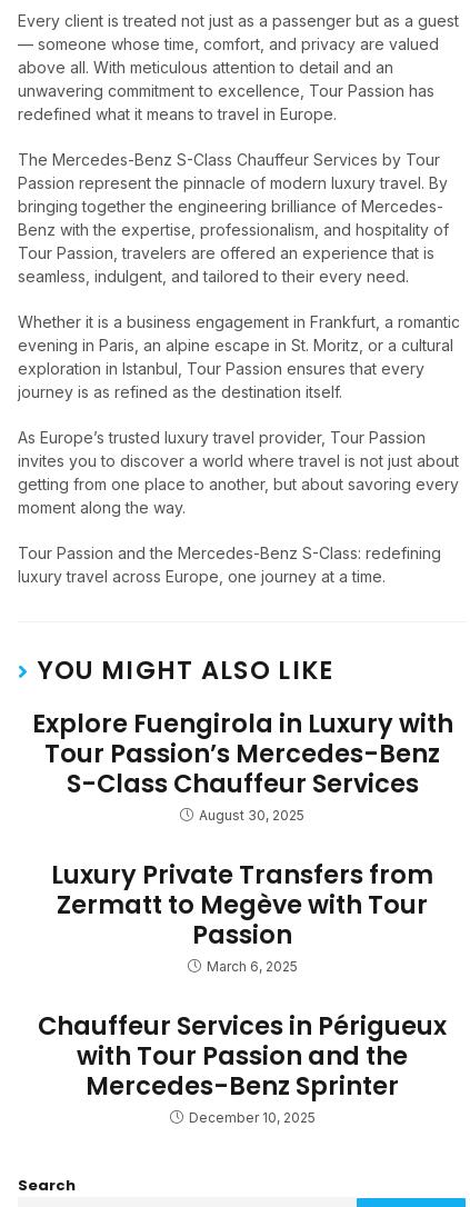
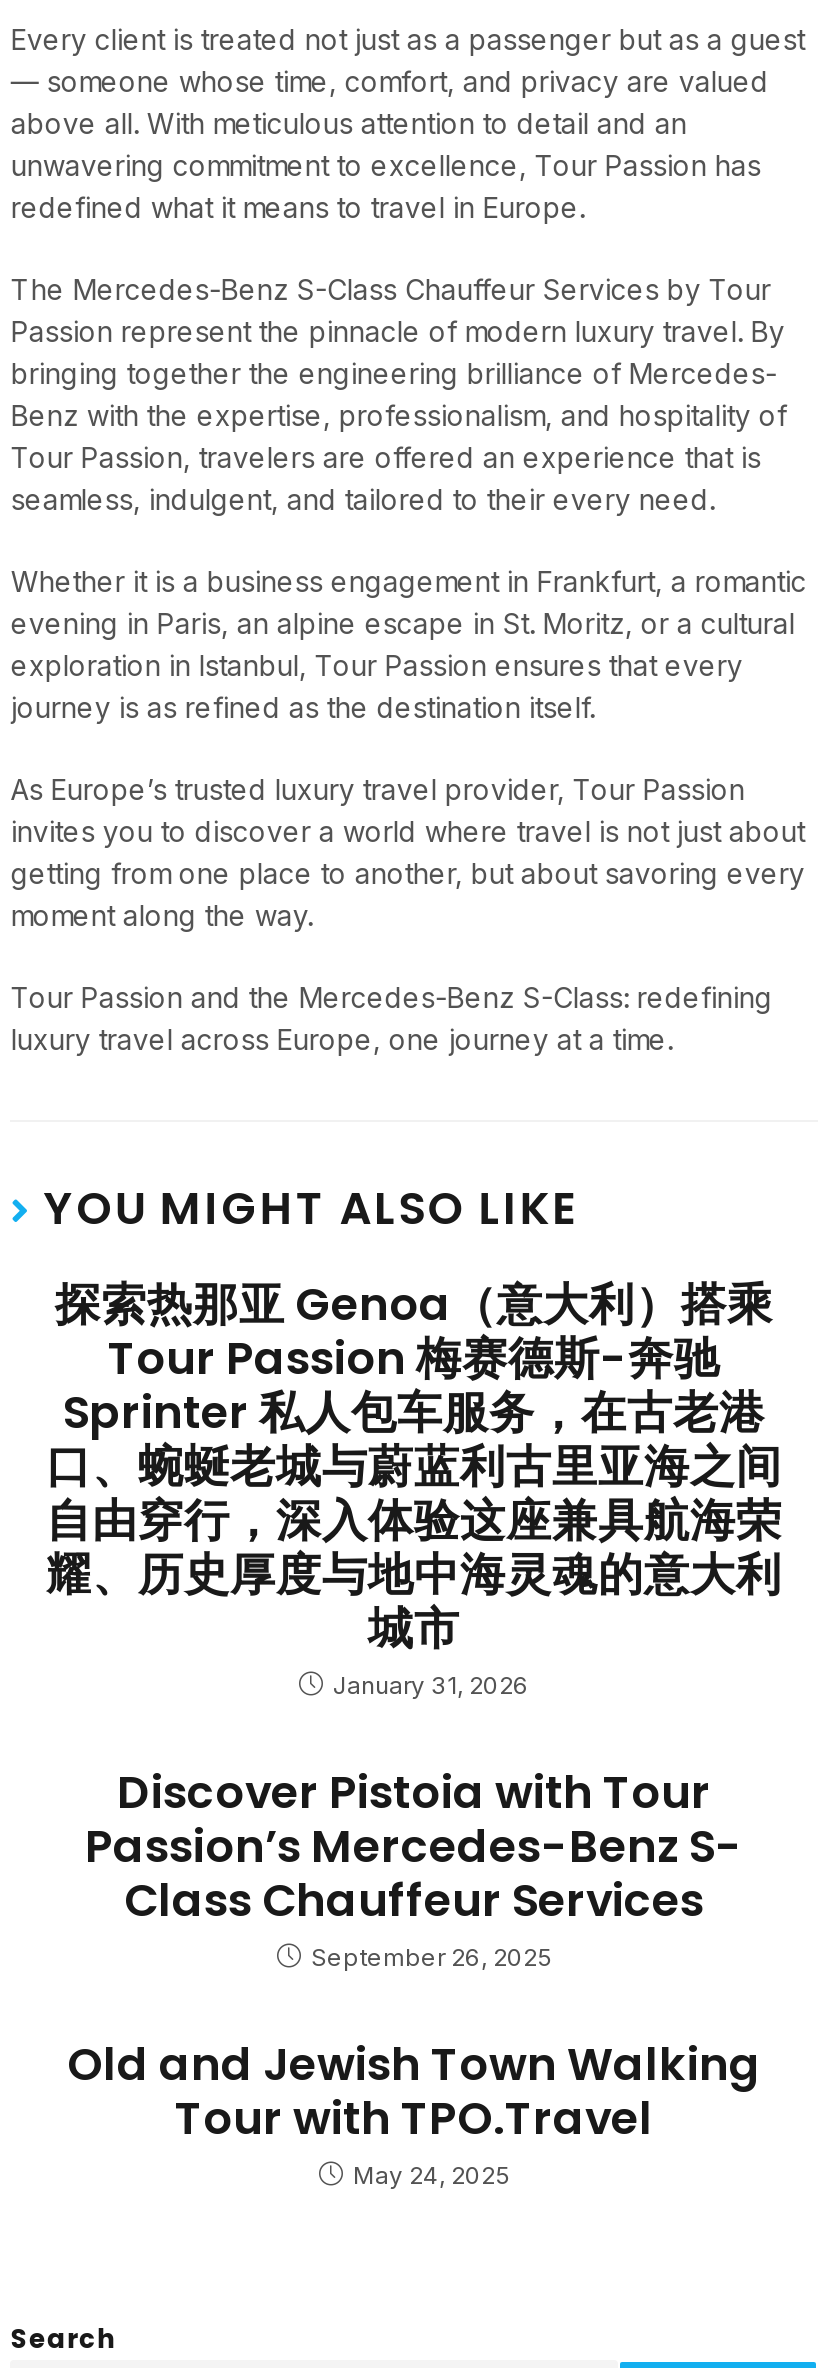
- Explore Fuengirola in Luxury with
- Tour Passion’s Mercedes-Benz
- S-Class Chauffeur Services
- August 30, 2025
+ 探索热那亚 Genoa（意大利）搭乘
+ Tour Passion 梅赛德斯-奔驰
+ Sprinter 私人包车服务，在古老港
+ 口、蜿蜒老城与蔚蓝利古里亚海之间
+ 自由穿行，深入体验这座兼具航海荣
+ 耀、历史厚度与地中海灵魂的意大利
+ 城市
+ January 31, 2026

- Luxury Private Transfers from
- Zermatt to Megève with Tour
- Passion
- March 6, 2025
+ Discover Pistoia with Tour
+ Passion’s Mercedes-Benz S-
+ Class Chauffeur Services
+ September 26, 2025

- Chauffeur Services in Périgueux
- with Tour Passion and the
- Mercedes-Benz Sprinter
- December 10, 2025
+ Old and Jewish Town Walking
+ Tour with TPO.Travel
+ May 24, 2025
